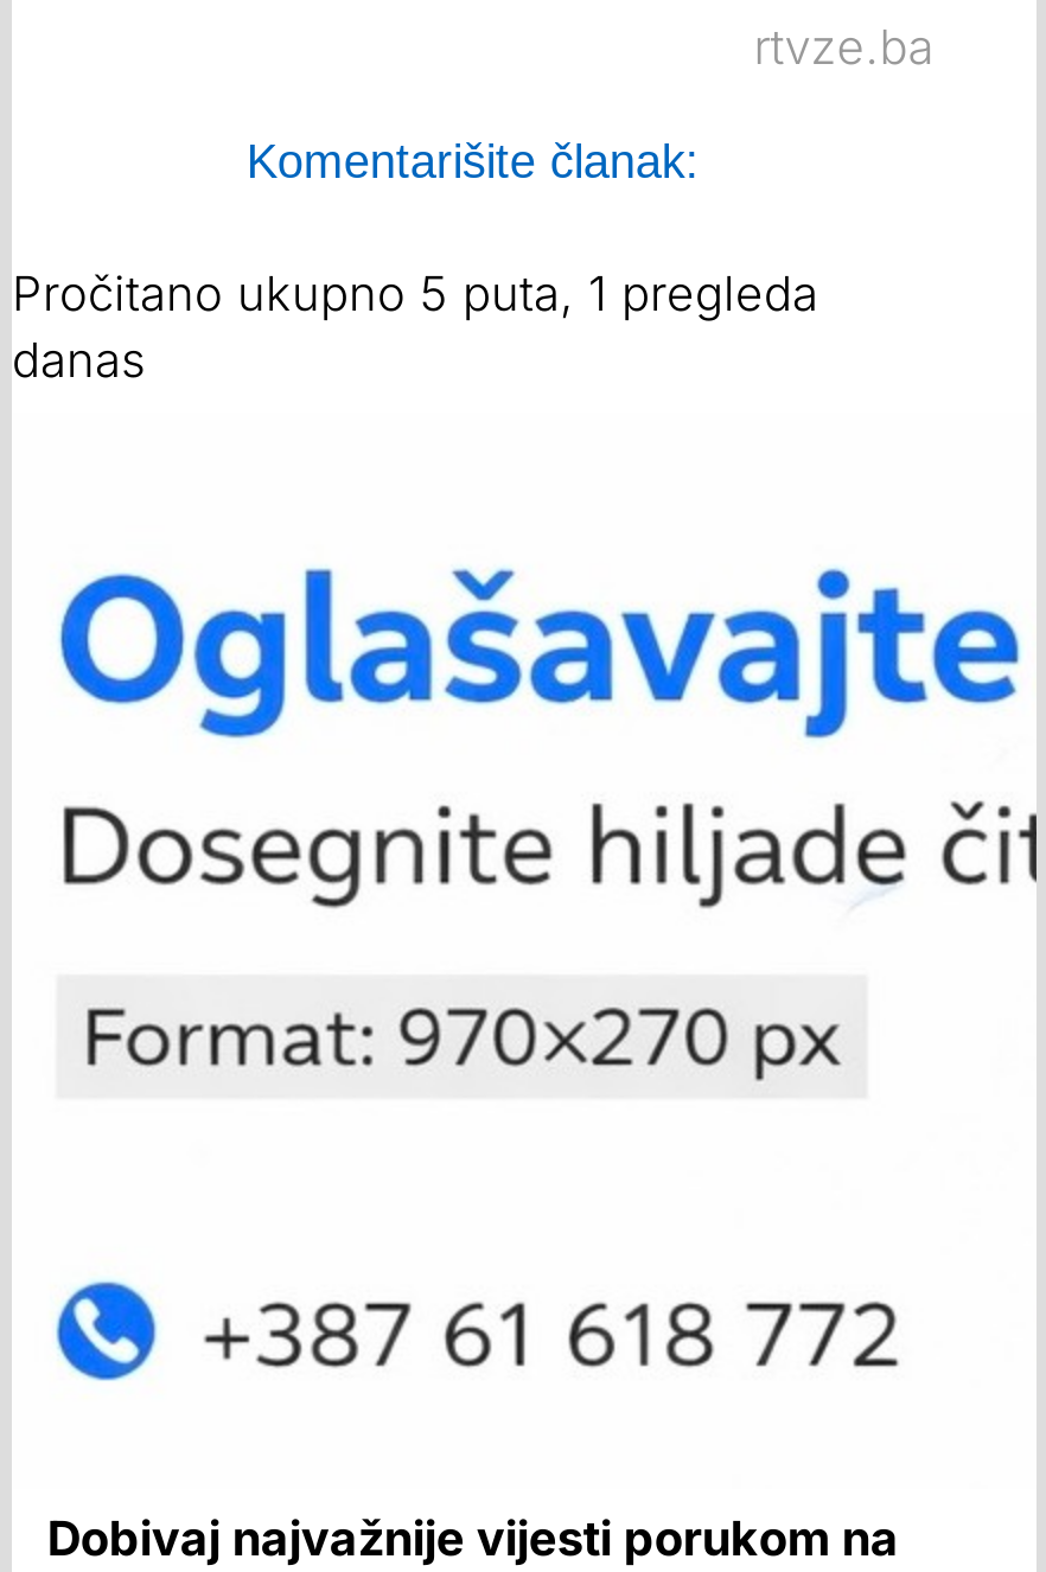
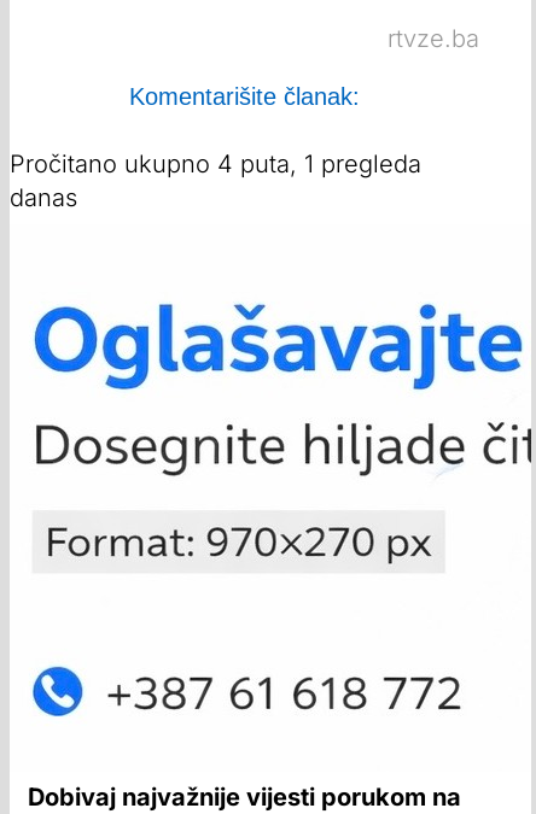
- Pročitano ukupno 5 puta, 1 pregleda
+ Pročitano ukupno 4 puta, 1 pregleda
